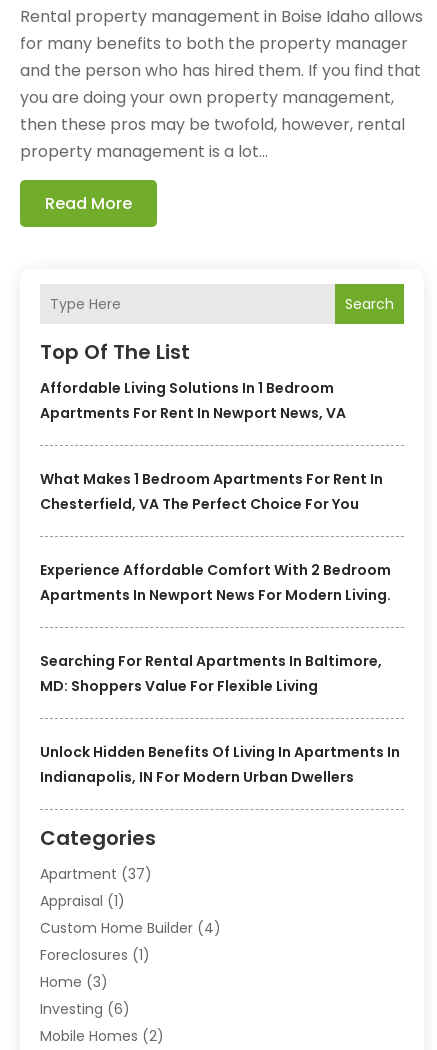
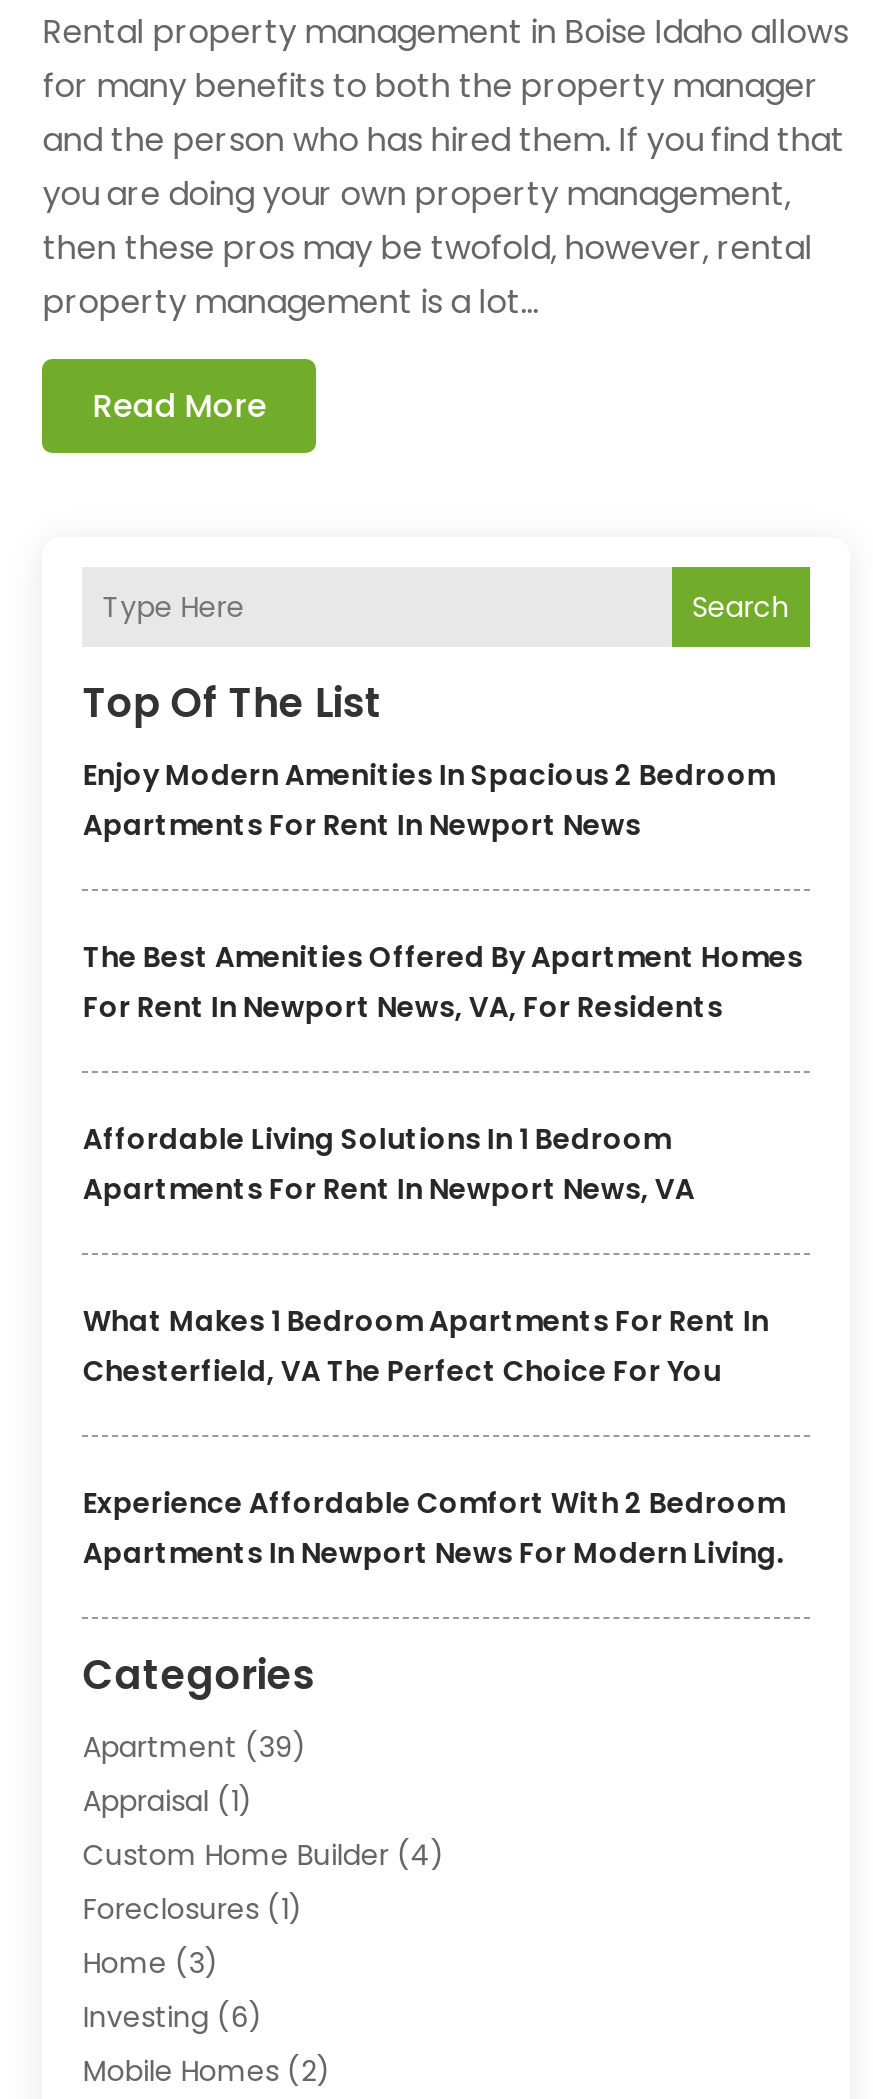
+ Enjoy Modern Amenities In Spacious 2 Bedroom
+ Apartments For Rent In Newport News
+ The Best Amenities Offered By Apartment Homes
+ For Rent In Newport News, VA, For Residents

moved down: Affordable Living Solutions In 1 Bedroom | Apartments For Rent In Newport News, VA | What Makes 1 Bedroom Apartments For Rent In | Chesterfield, VA The Perfect Choice For You | Experience Affordable Comfort With 2 Bedroom | Apartments In Newport News For Modern Living.

- Searching For Rental Apartments In Baltimore,
- MD: Shoppers Value For Flexible Living
- Unlock Hidden Benefits Of Living In Apartments In
- Indianapolis, IN For Modern Urban Dwellers

- Apartment (37)
+ Apartment (39)
